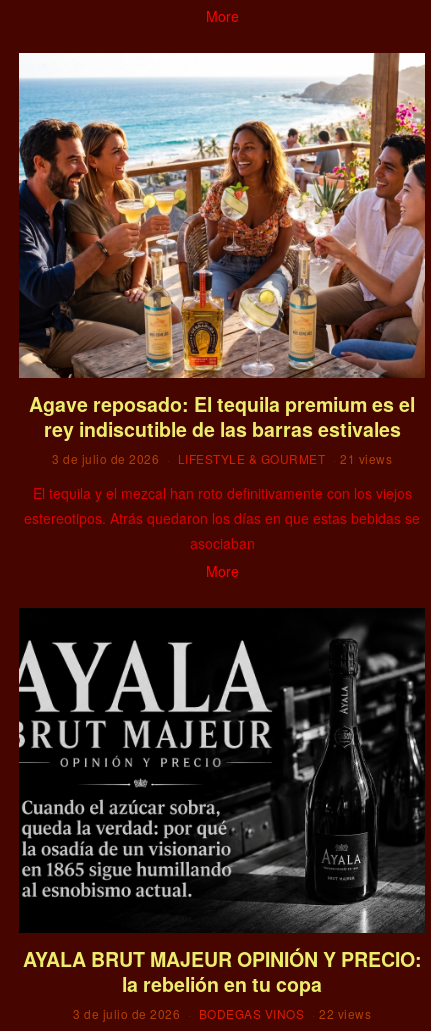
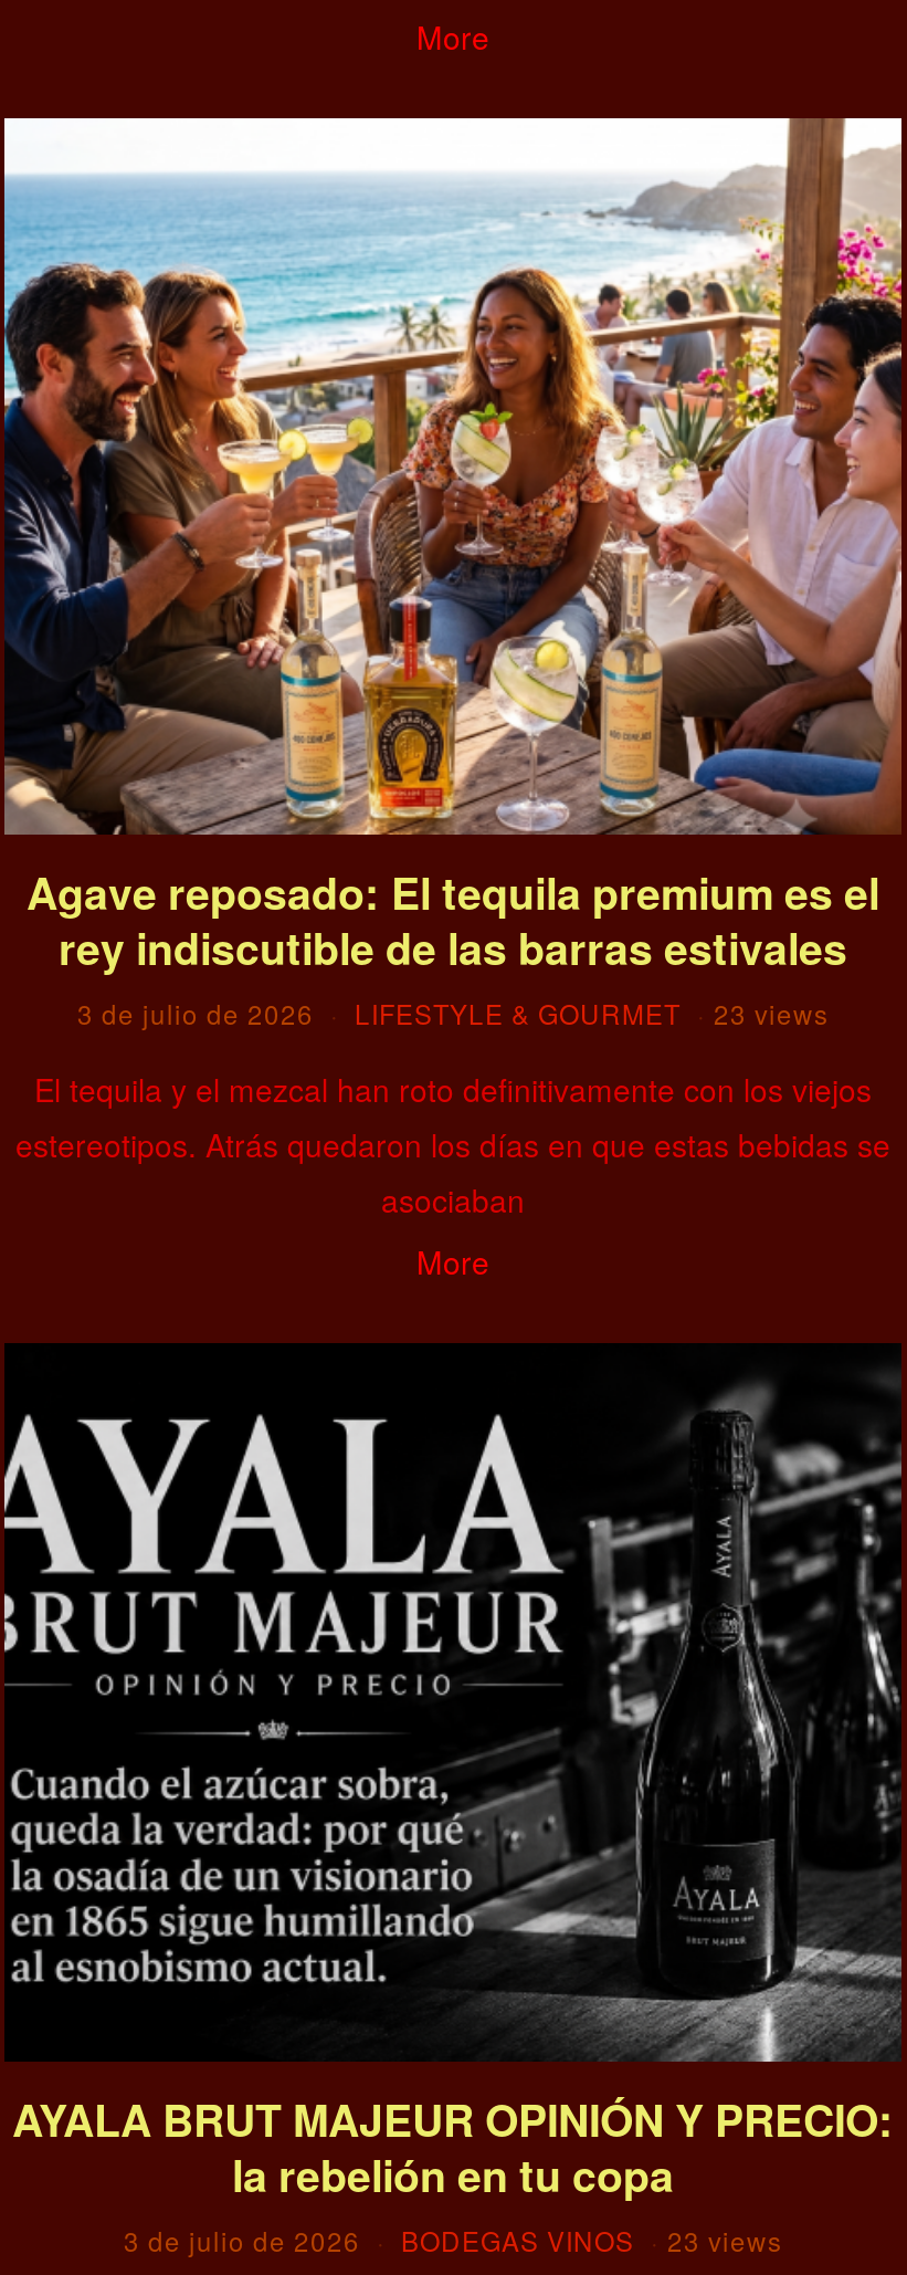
- 3 de julio de 2026 LIFESTYLE & GOURMET 21 views
+ 3 de julio de 2026 LIFESTYLE & GOURMET 23 views

- 3 de julio de 2026 BODEGAS VINOS 22 views
+ 3 de julio de 2026 BODEGAS VINOS 23 views
